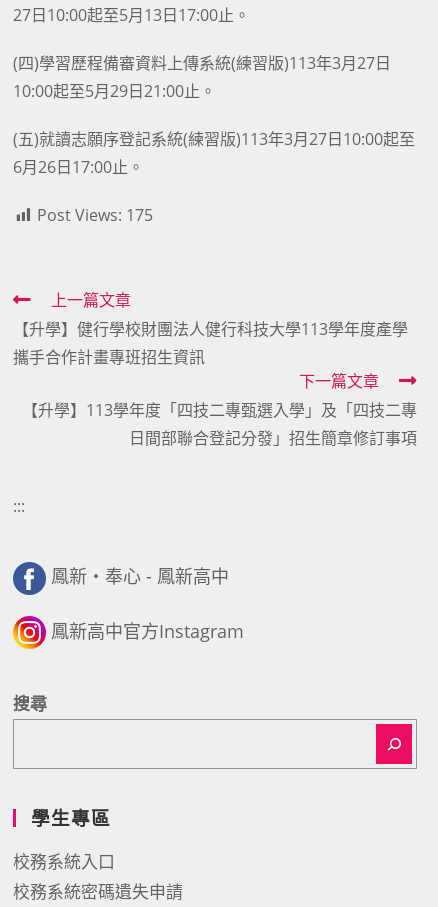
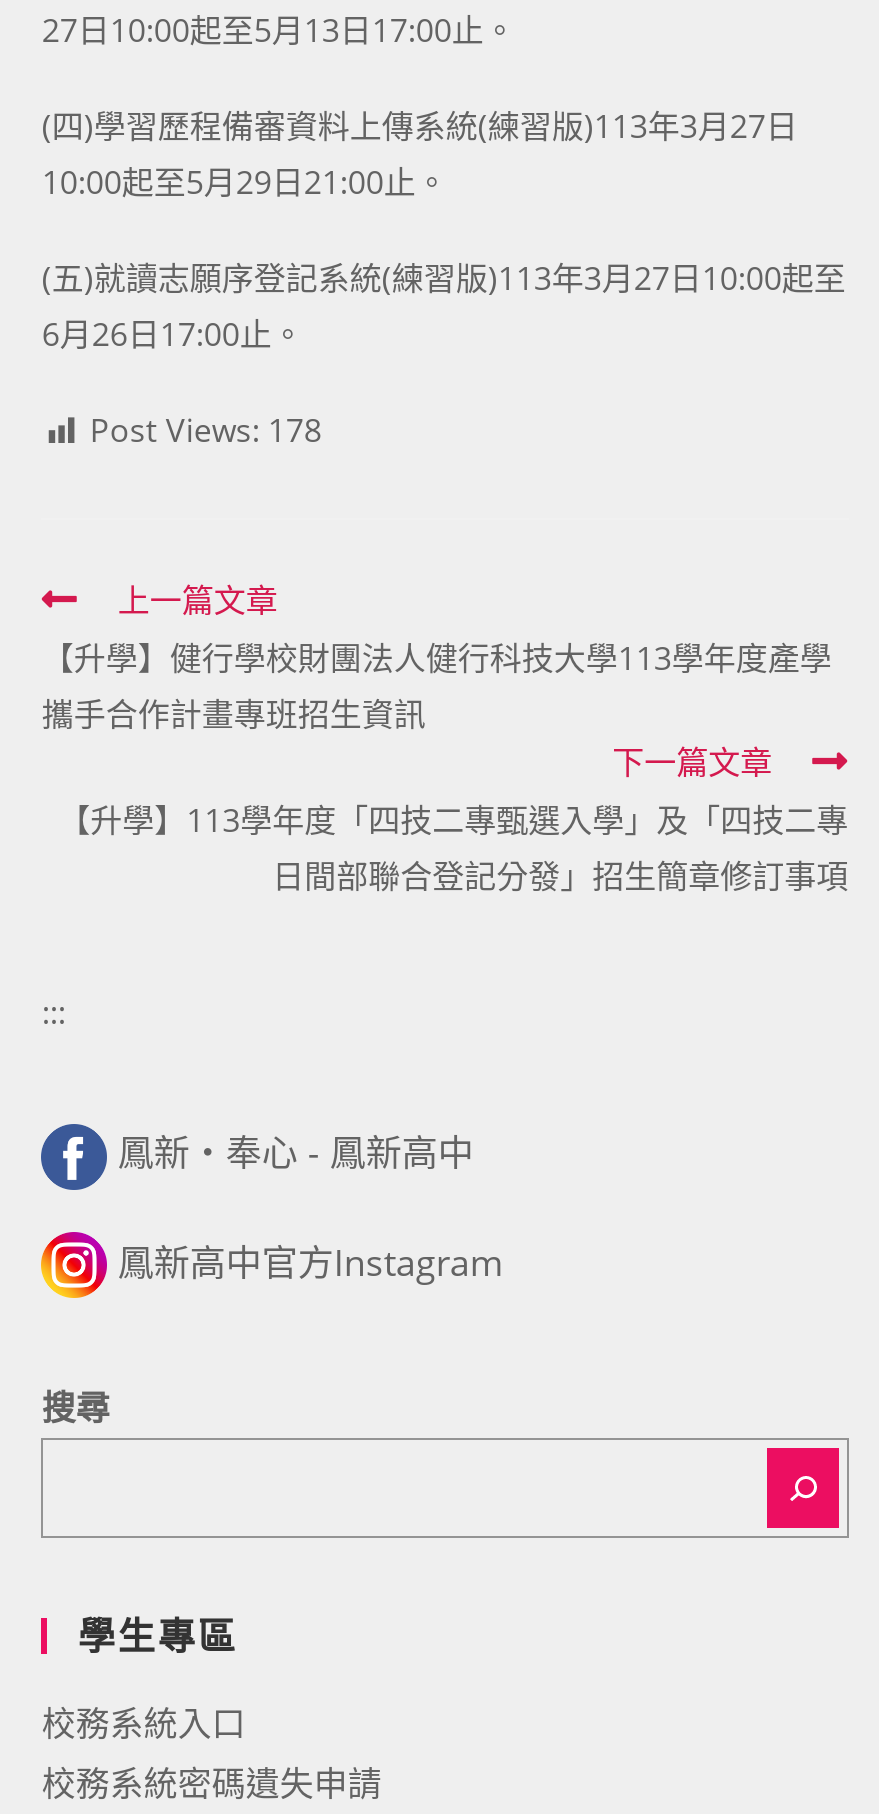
- Post Views: 175
+ Post Views: 178
